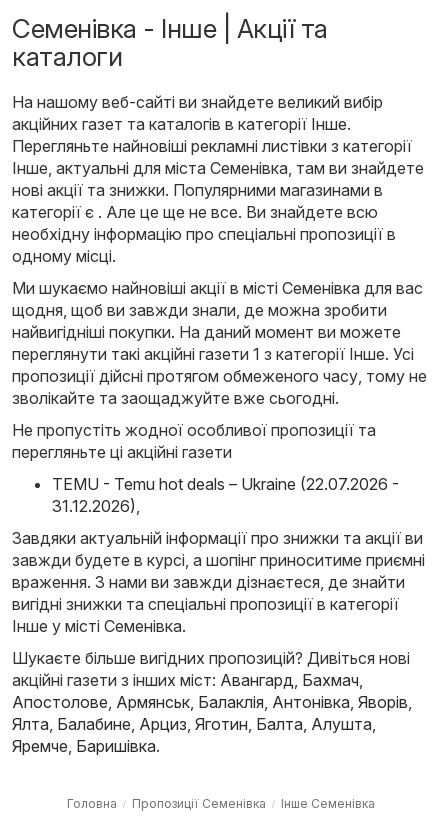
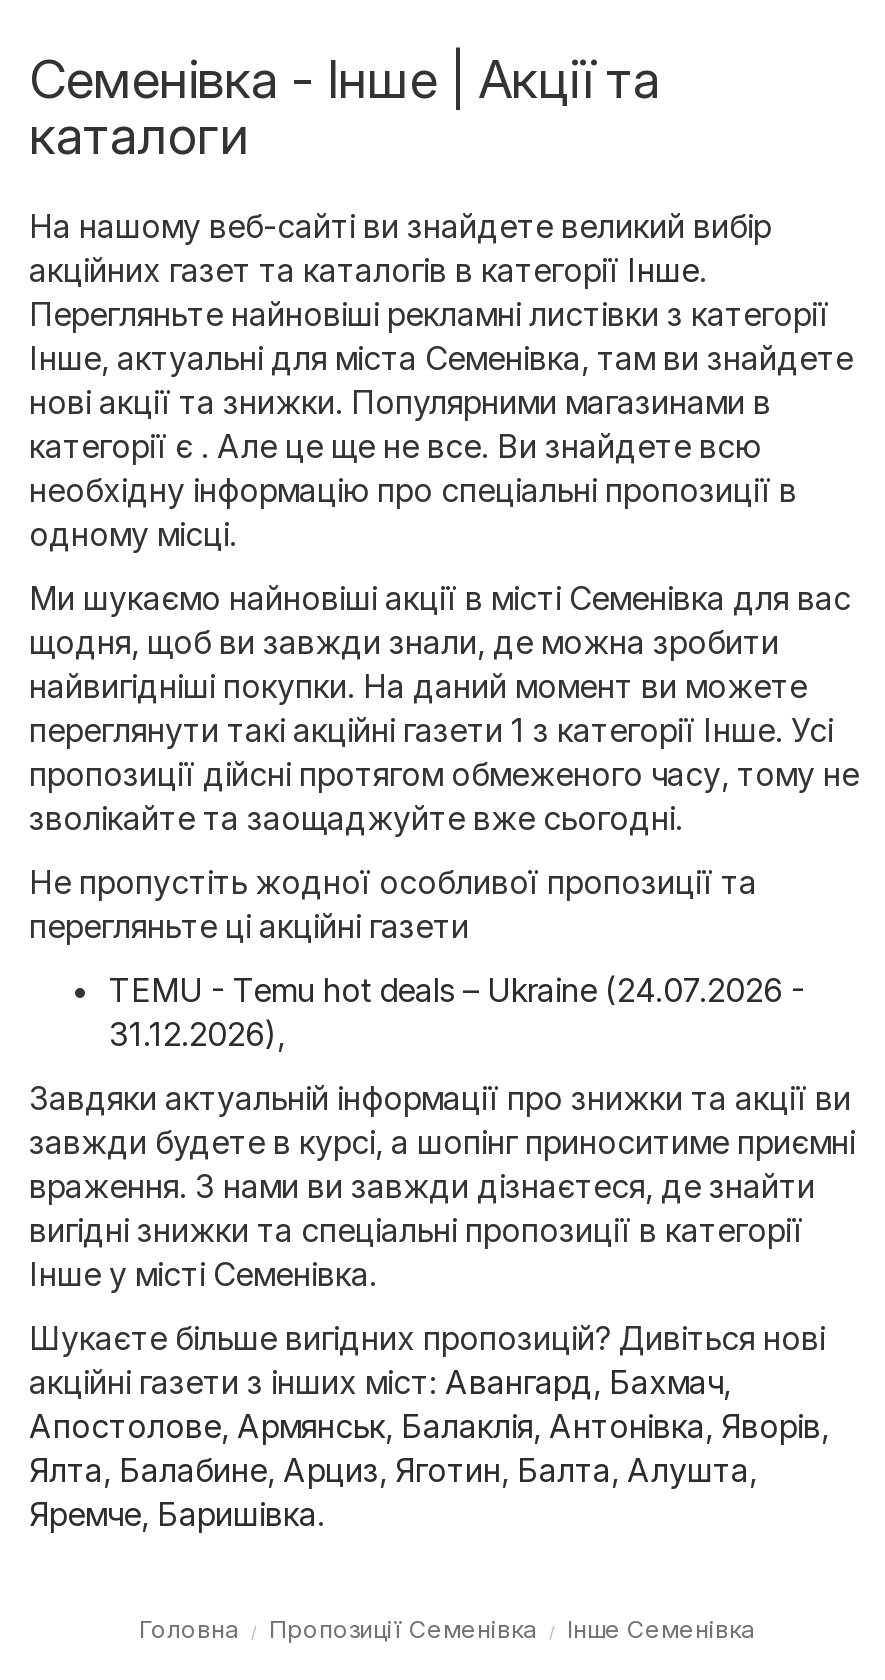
- TEMU - Temu hot deals – Ukraine (22.07.2026 -
+ TEMU - Temu hot deals – Ukraine (24.07.2026 -
